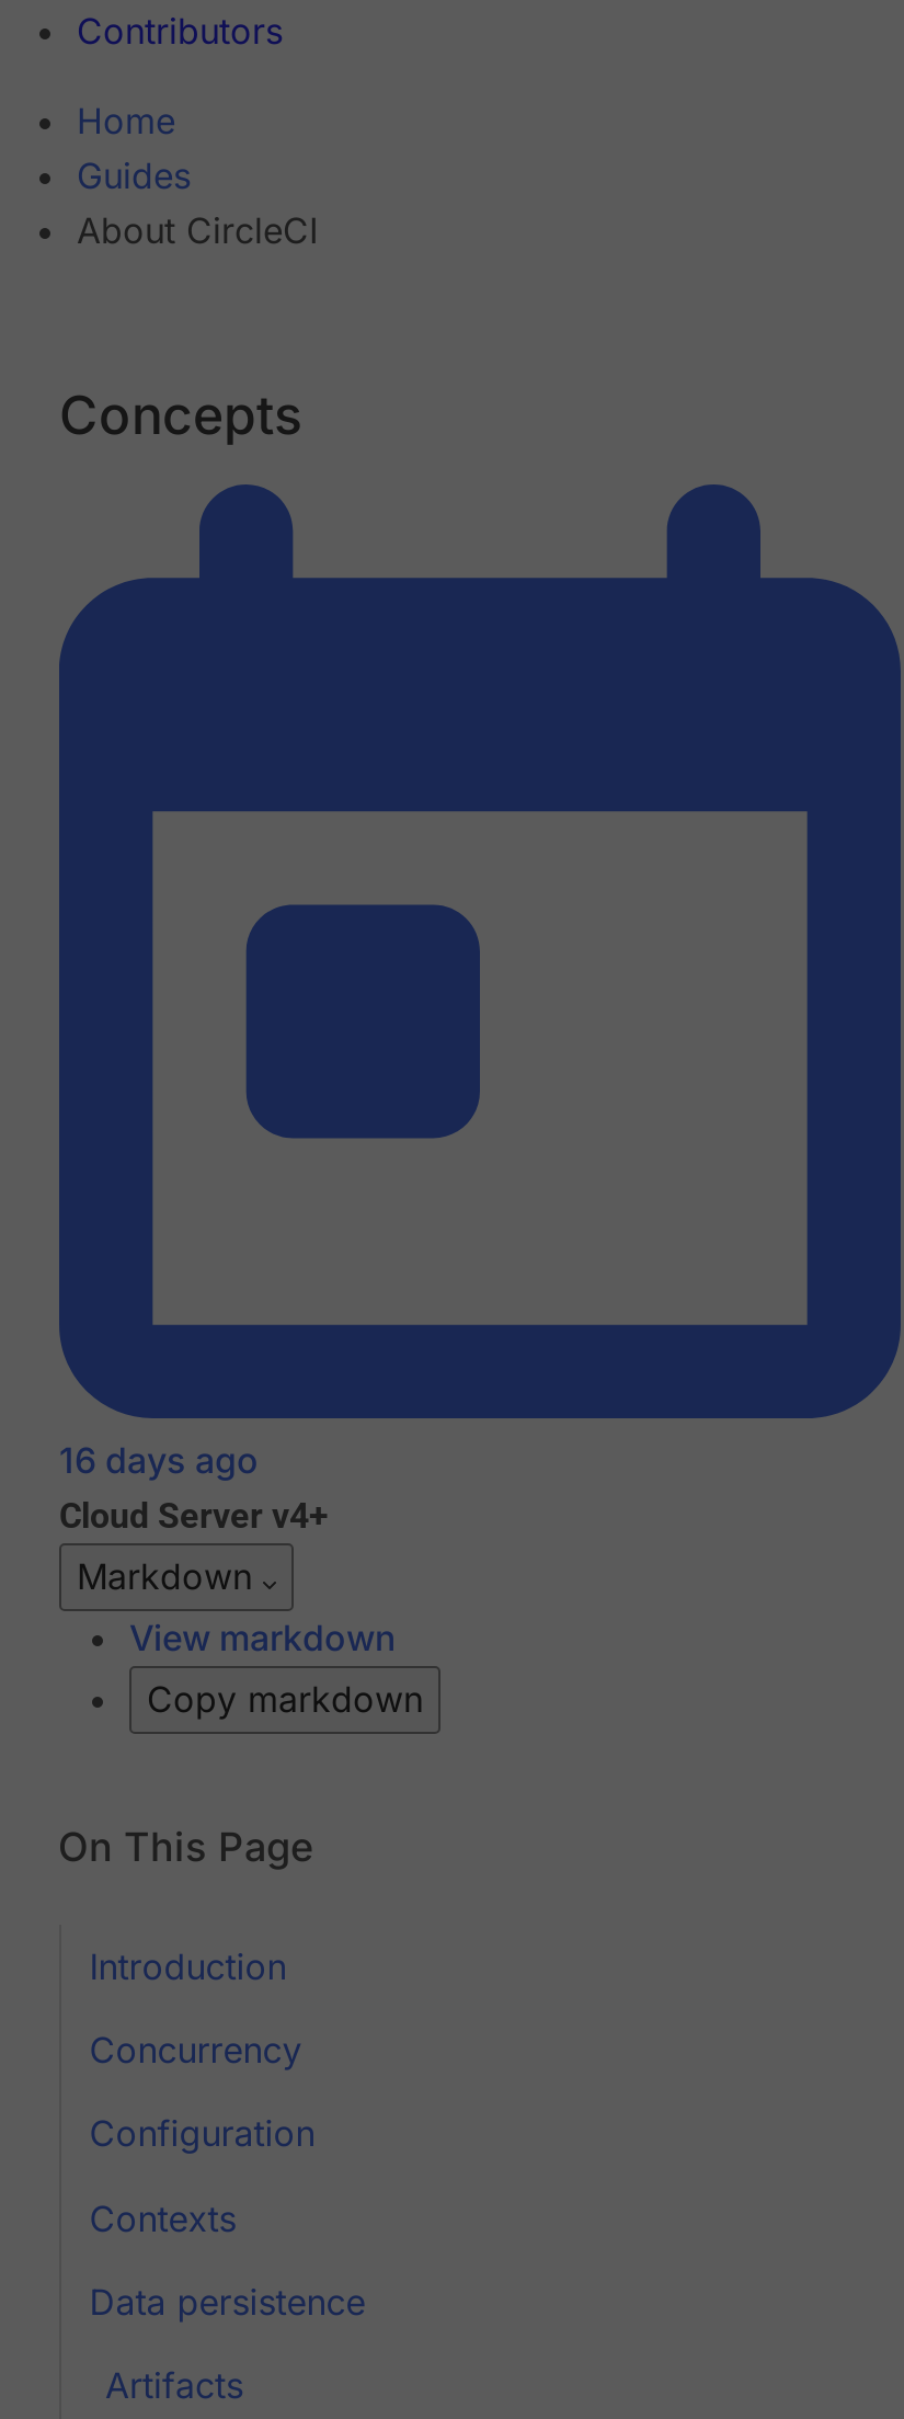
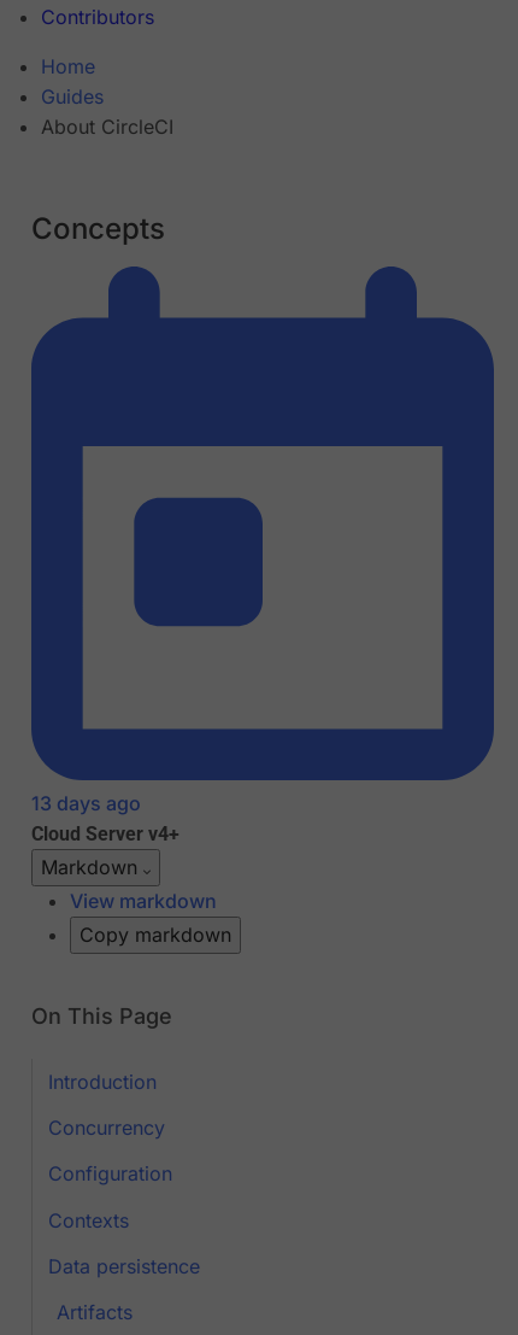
- 16 days ago
+ 13 days ago
